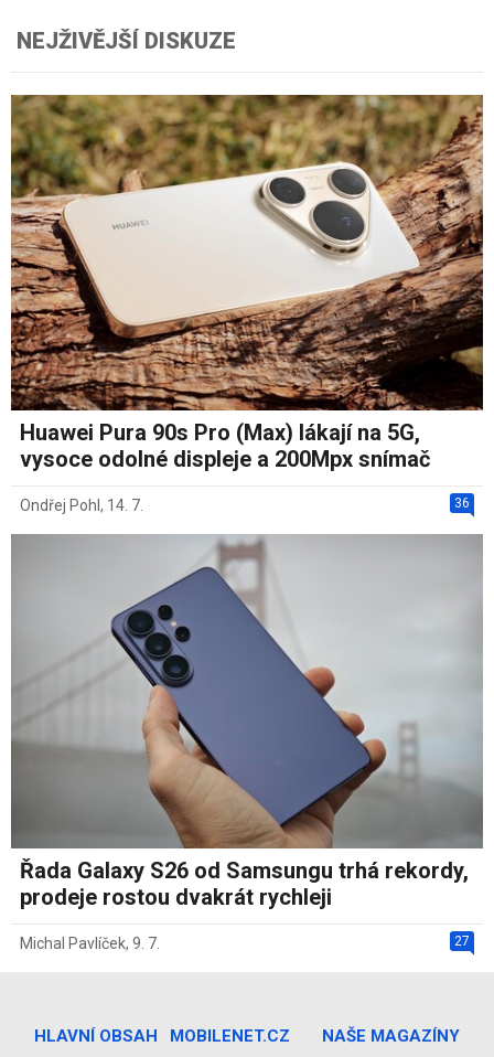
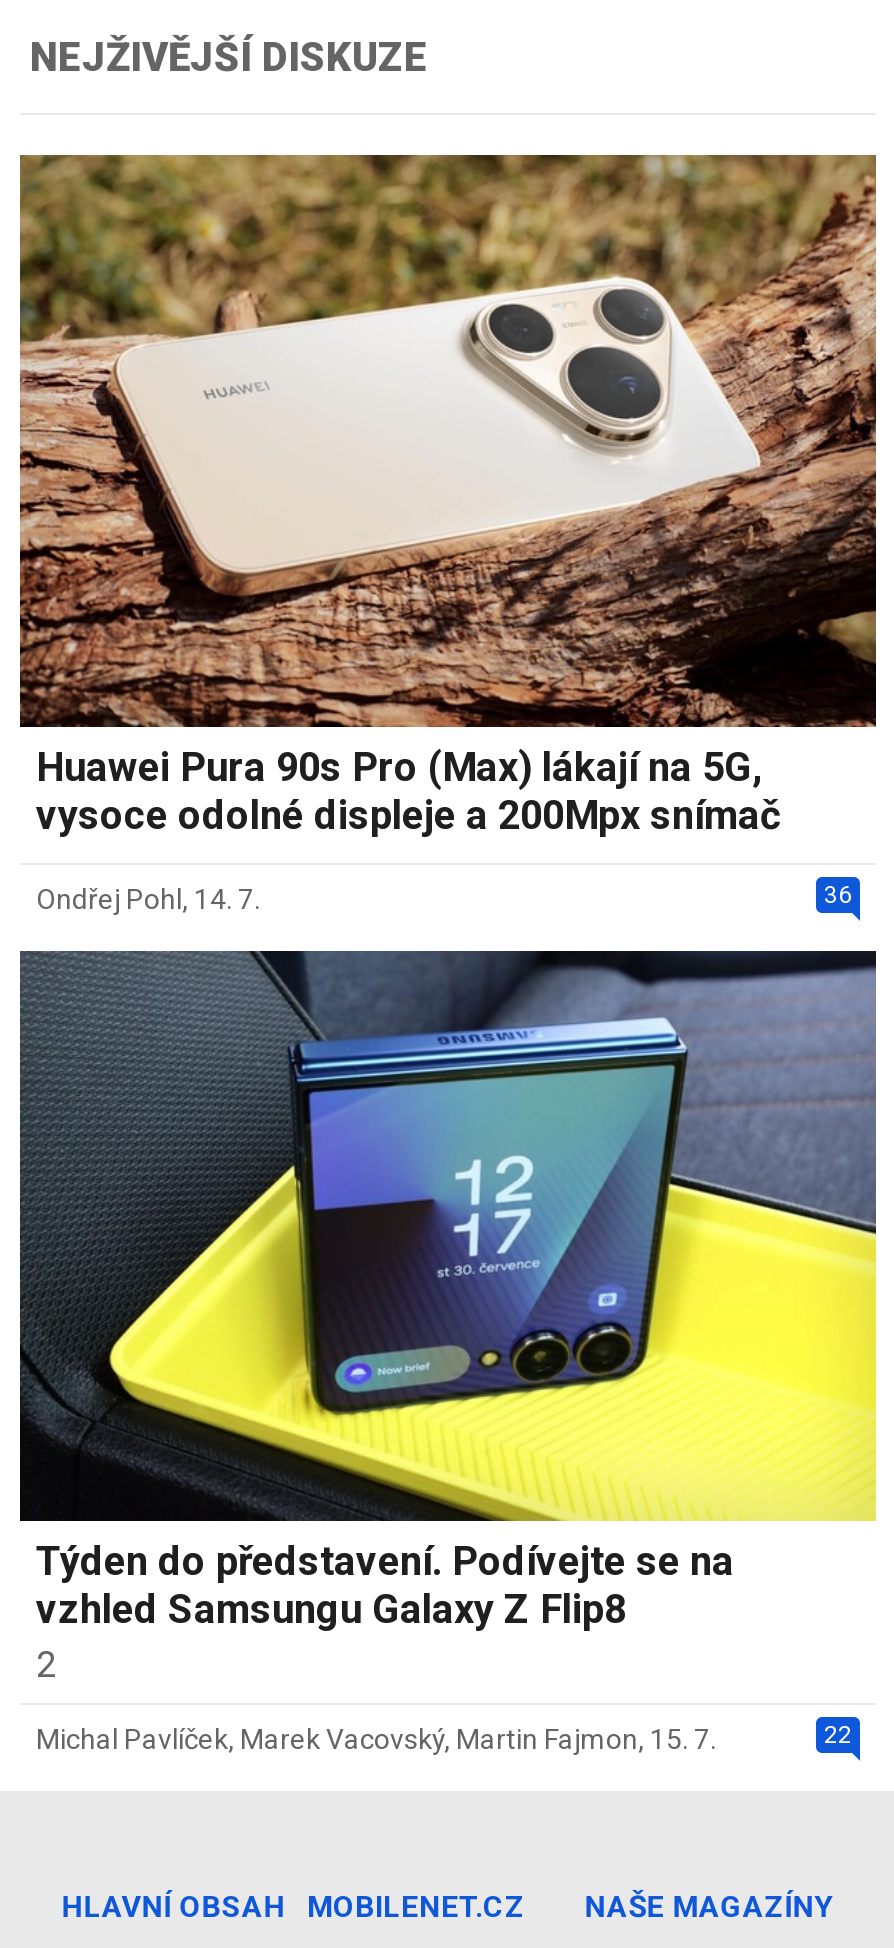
- [image]
- Řada Galaxy S26 od Samsungu trhá rekordy,
- prodeje rostou dvakrát rychleji
+ [image]
+ Týden do představení. Podívejte se na
+ vzhled Samsungu Galaxy Z Flip8
+ 2

- 27
- Michal Pavlíček, 9. 7.
+ 22
+ Michal Pavlíček, Marek Vacovský, Martin Fajmon, 15. 7.
